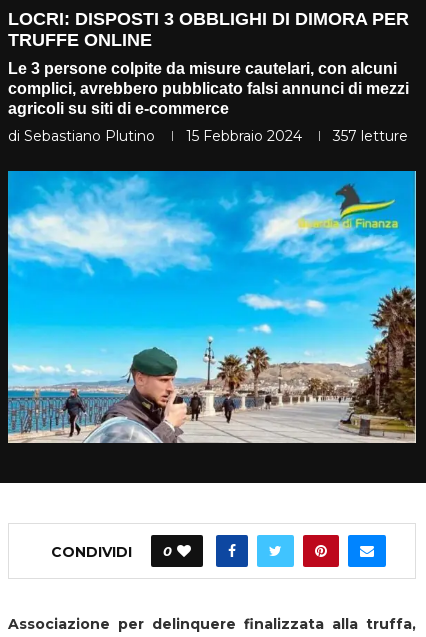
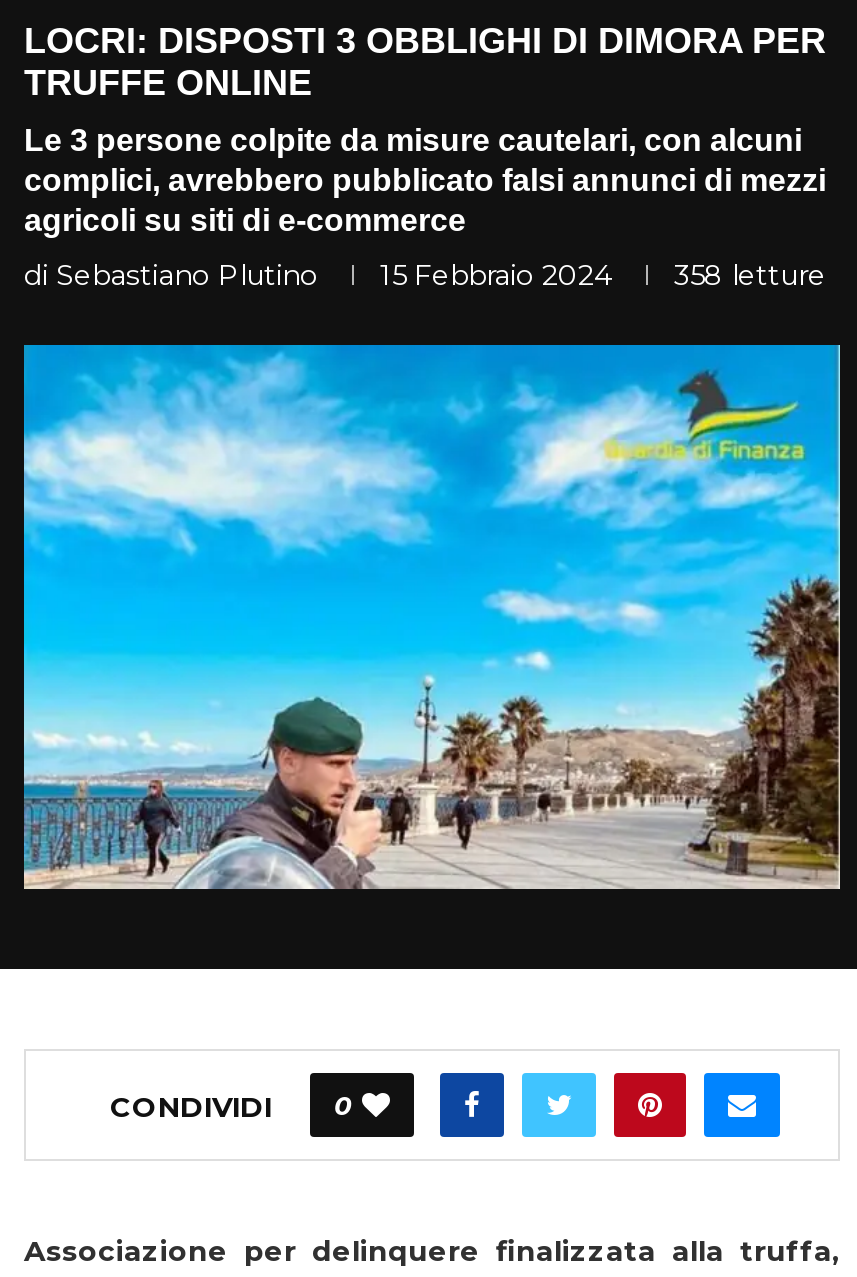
- di Sebastiano Plutino 15 Febbraio 2024 357 letture
+ di Sebastiano Plutino 15 Febbraio 2024 358 letture
